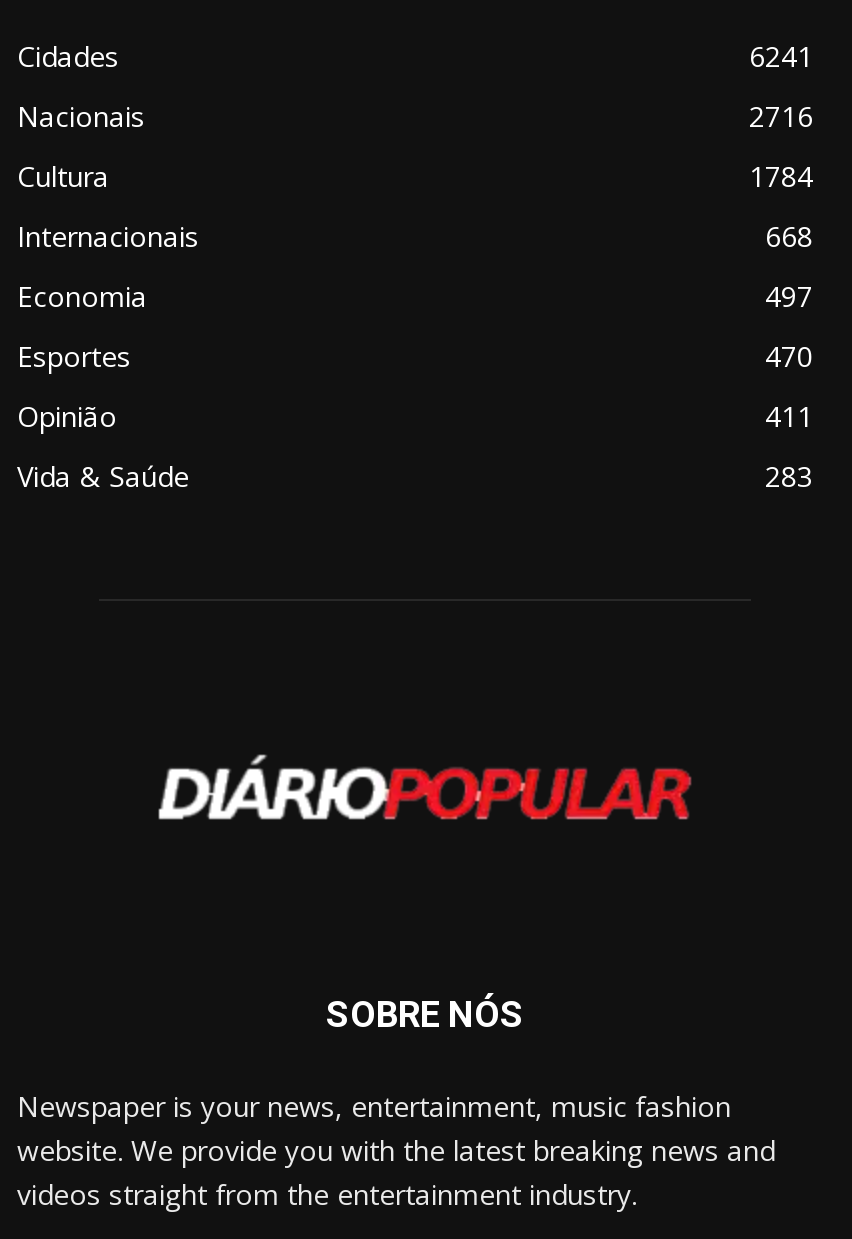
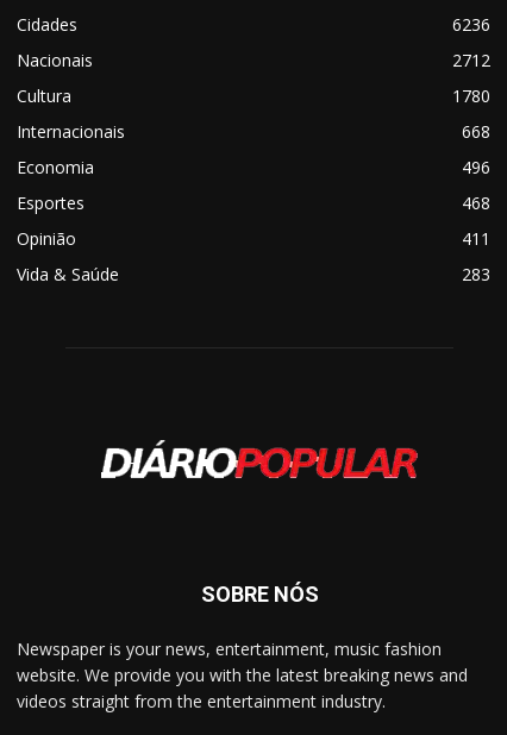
- 6241
+ 6236

- 2716
+ 2712

- 1784
+ 1780

- 497
+ 496

- 470
+ 468
